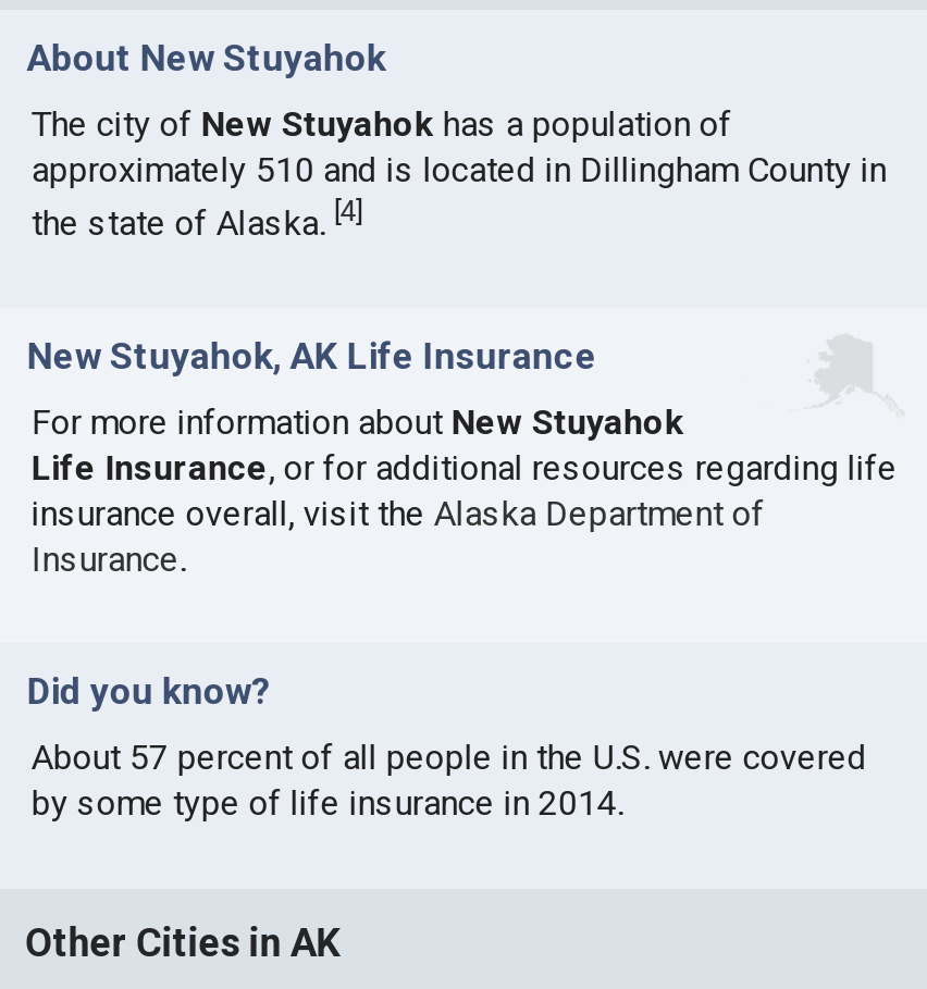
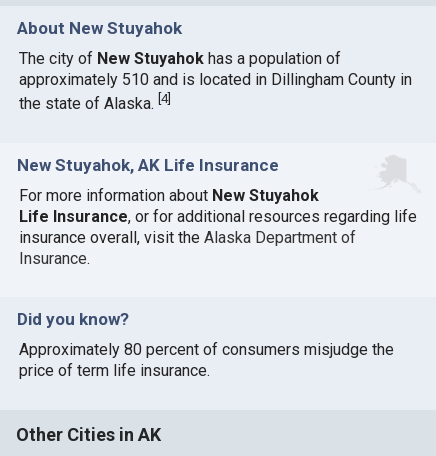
- About 57 percent of all people in the U.S. were covered
- by some type of life insurance in 2014.
+ Approximately 80 percent of consumers misjudge the
+ price of term life insurance.
